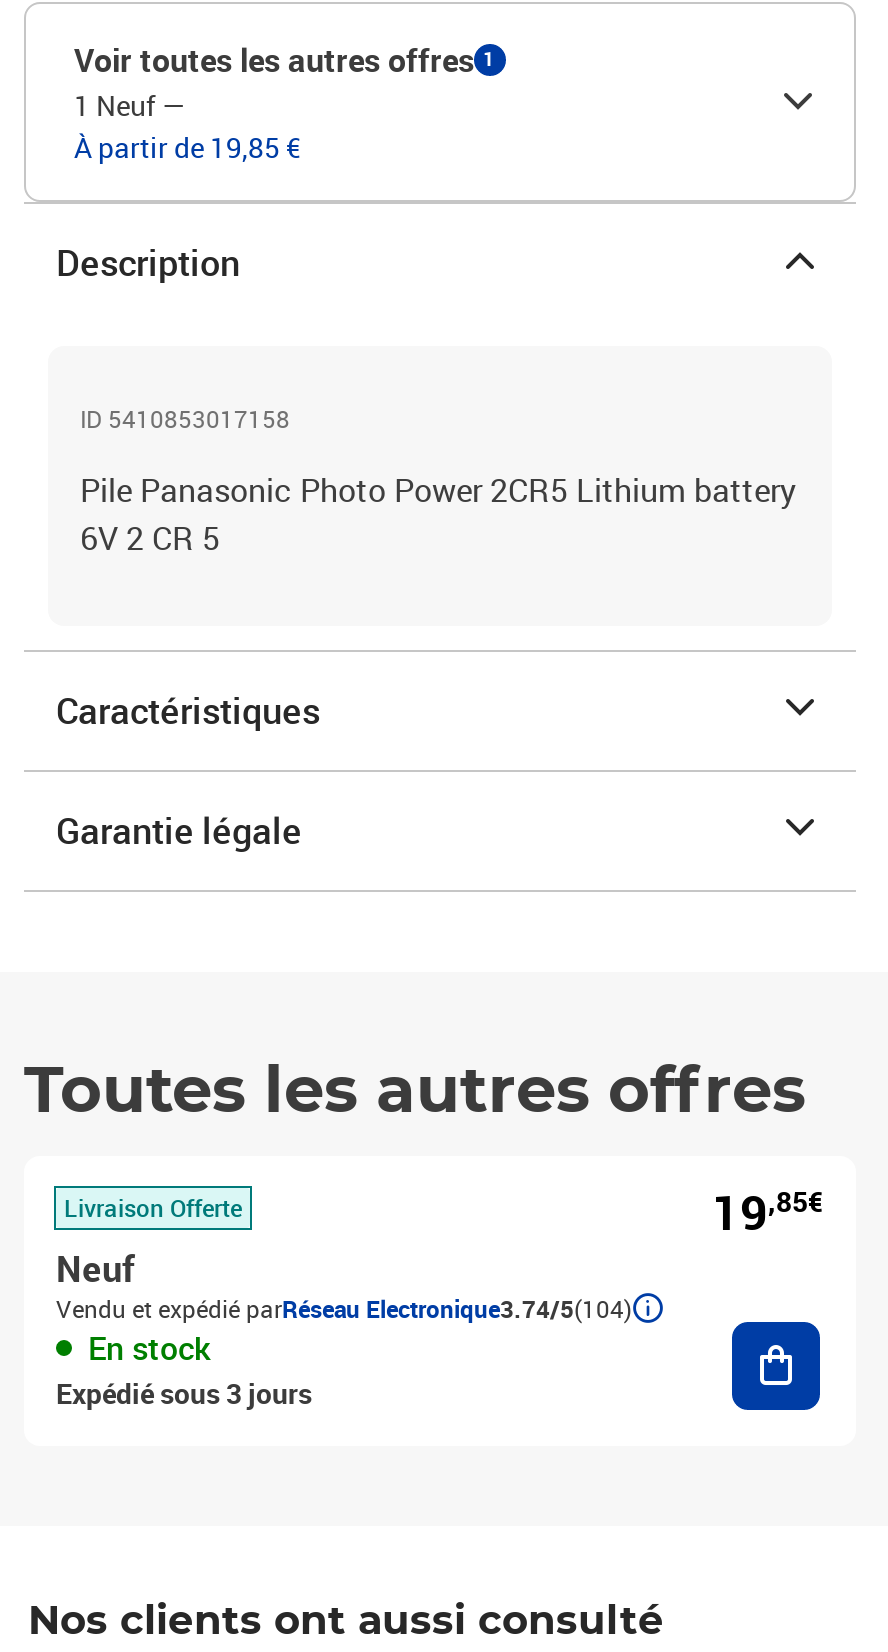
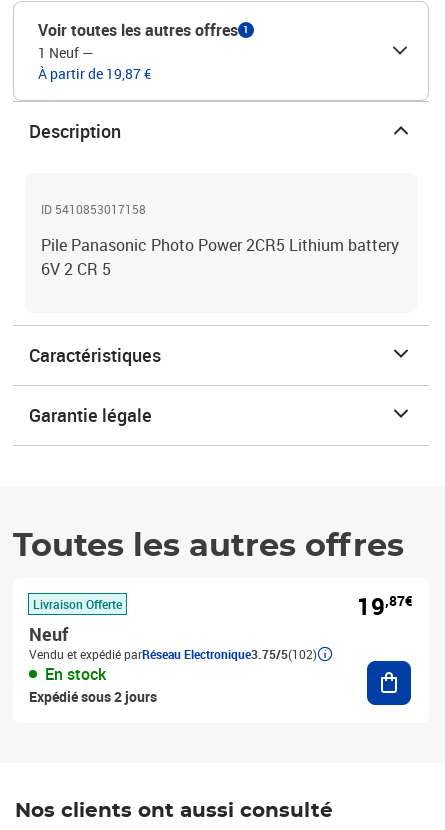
- À partir de 19,85 €
+ À partir de 19,87 €

- 19,85€
+ 19,87€

- Vendu et expédié parRéseau Electronique3.74/5(104)
+ Vendu et expédié parRéseau Electronique3.75/5(102)

- Expédié sous 3 jours
+ Expédié sous 2 jours
